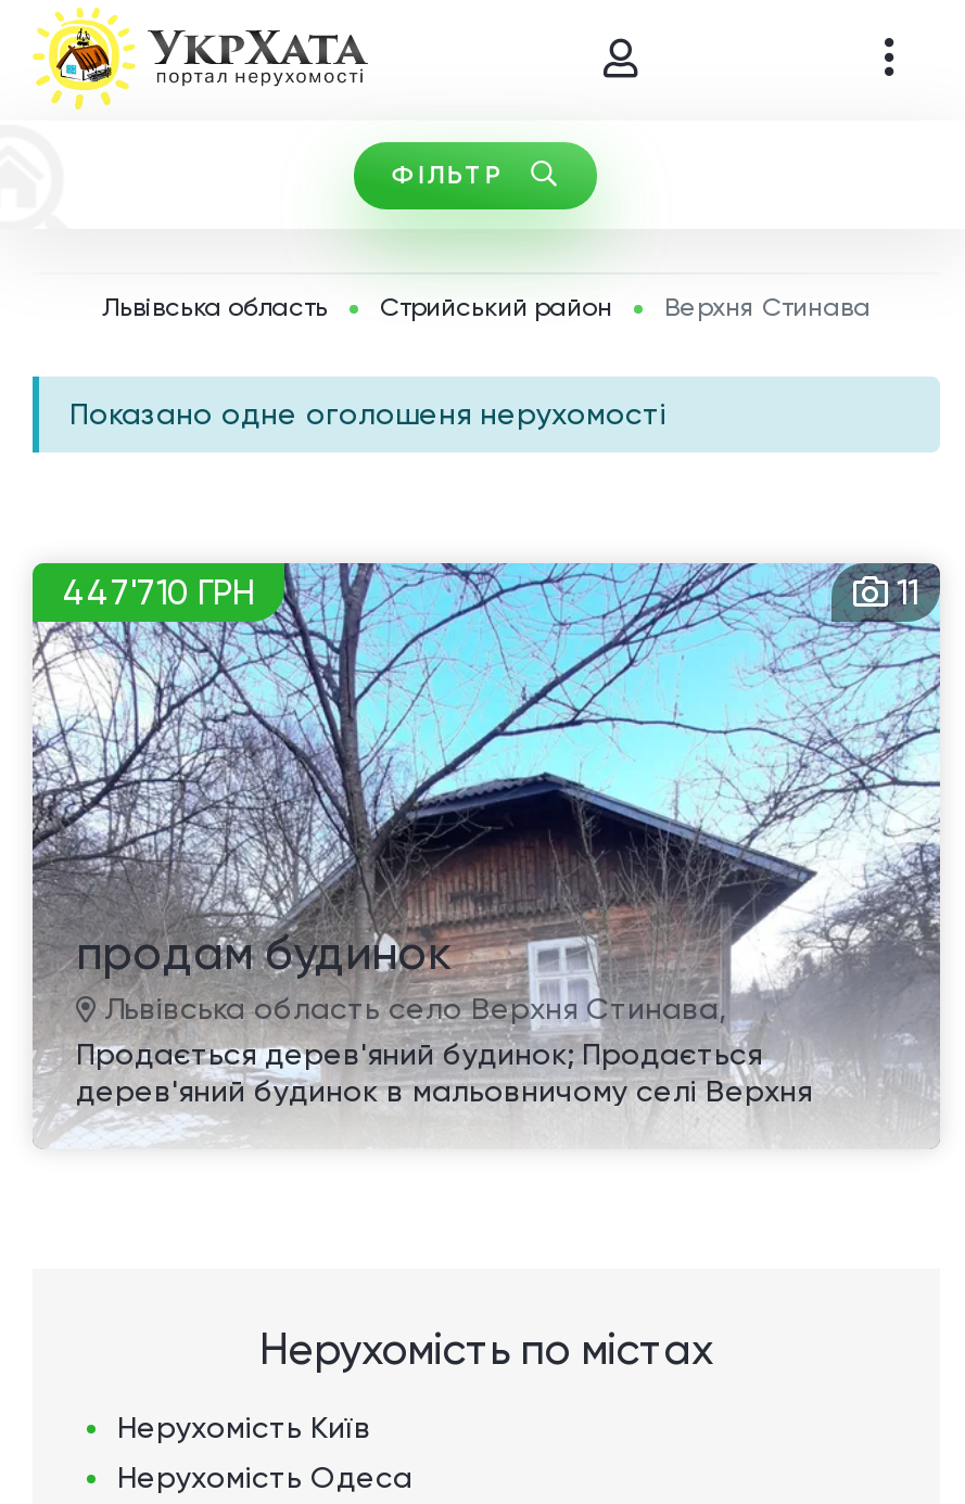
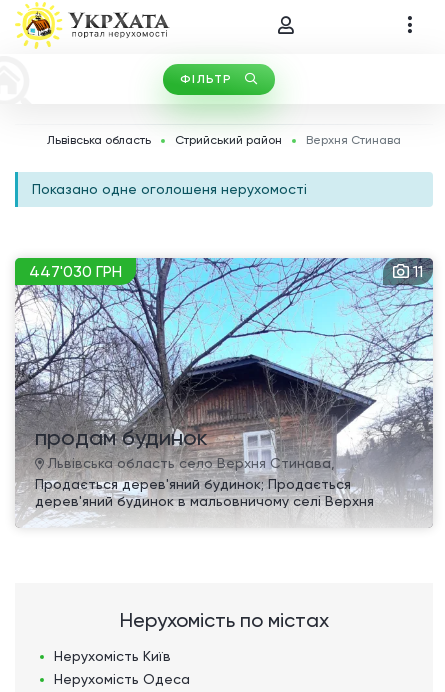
- 447'710 ГРН
+ 447'030 ГРН
